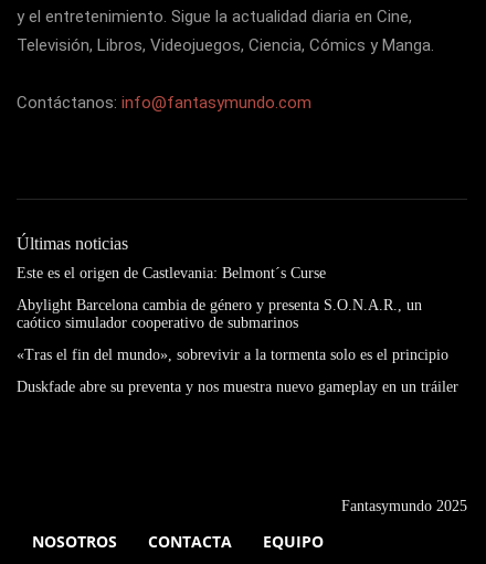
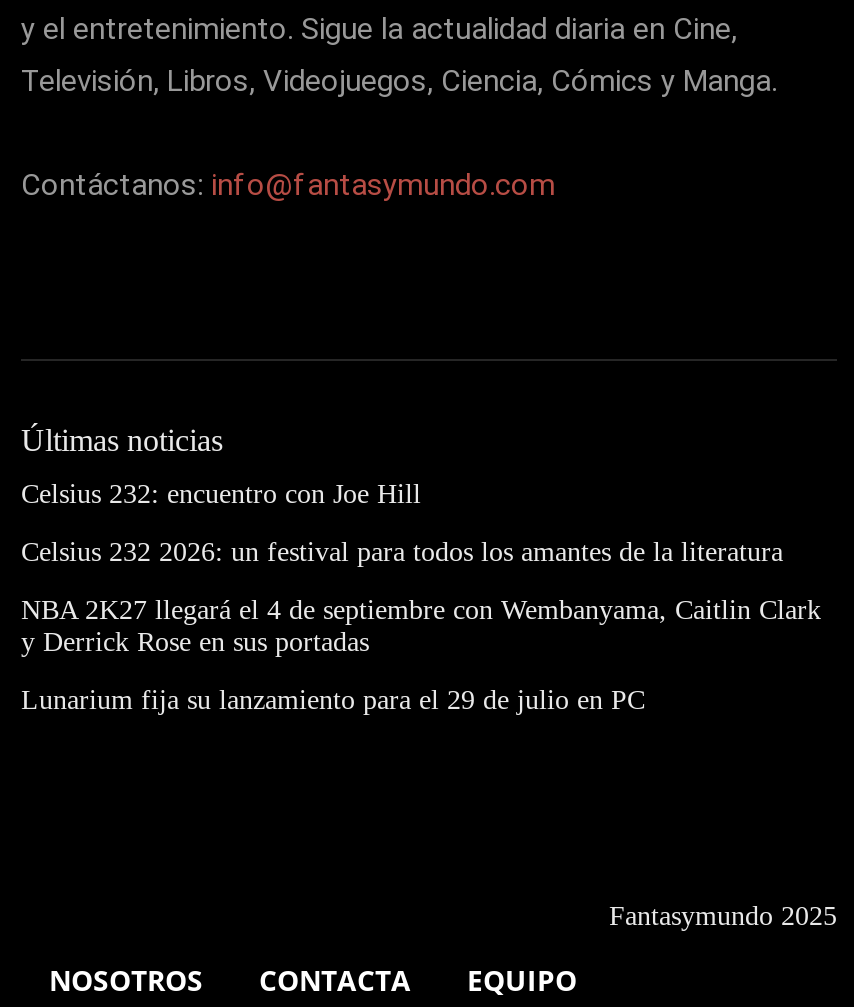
- Este es el origen de Castlevania: Belmont´s Curse
+ Celsius 232: encuentro con Joe Hill

- Abylight Barcelona cambia de género y presenta S.O.N.A.R., un
- caótico simulador cooperativo de submarinos
+ Celsius 232 2026: un festival para todos los amantes de la literatura

- «Tras el fin del mundo», sobrevivir a la tormenta solo es el principio
+ NBA 2K27 llegará el 4 de septiembre con Wembanyama, Caitlin Clark
+ y Derrick Rose en sus portadas

- Duskfade abre su preventa y nos muestra nuevo gameplay en un tráiler
+ Lunarium fija su lanzamiento para el 29 de julio en PC
